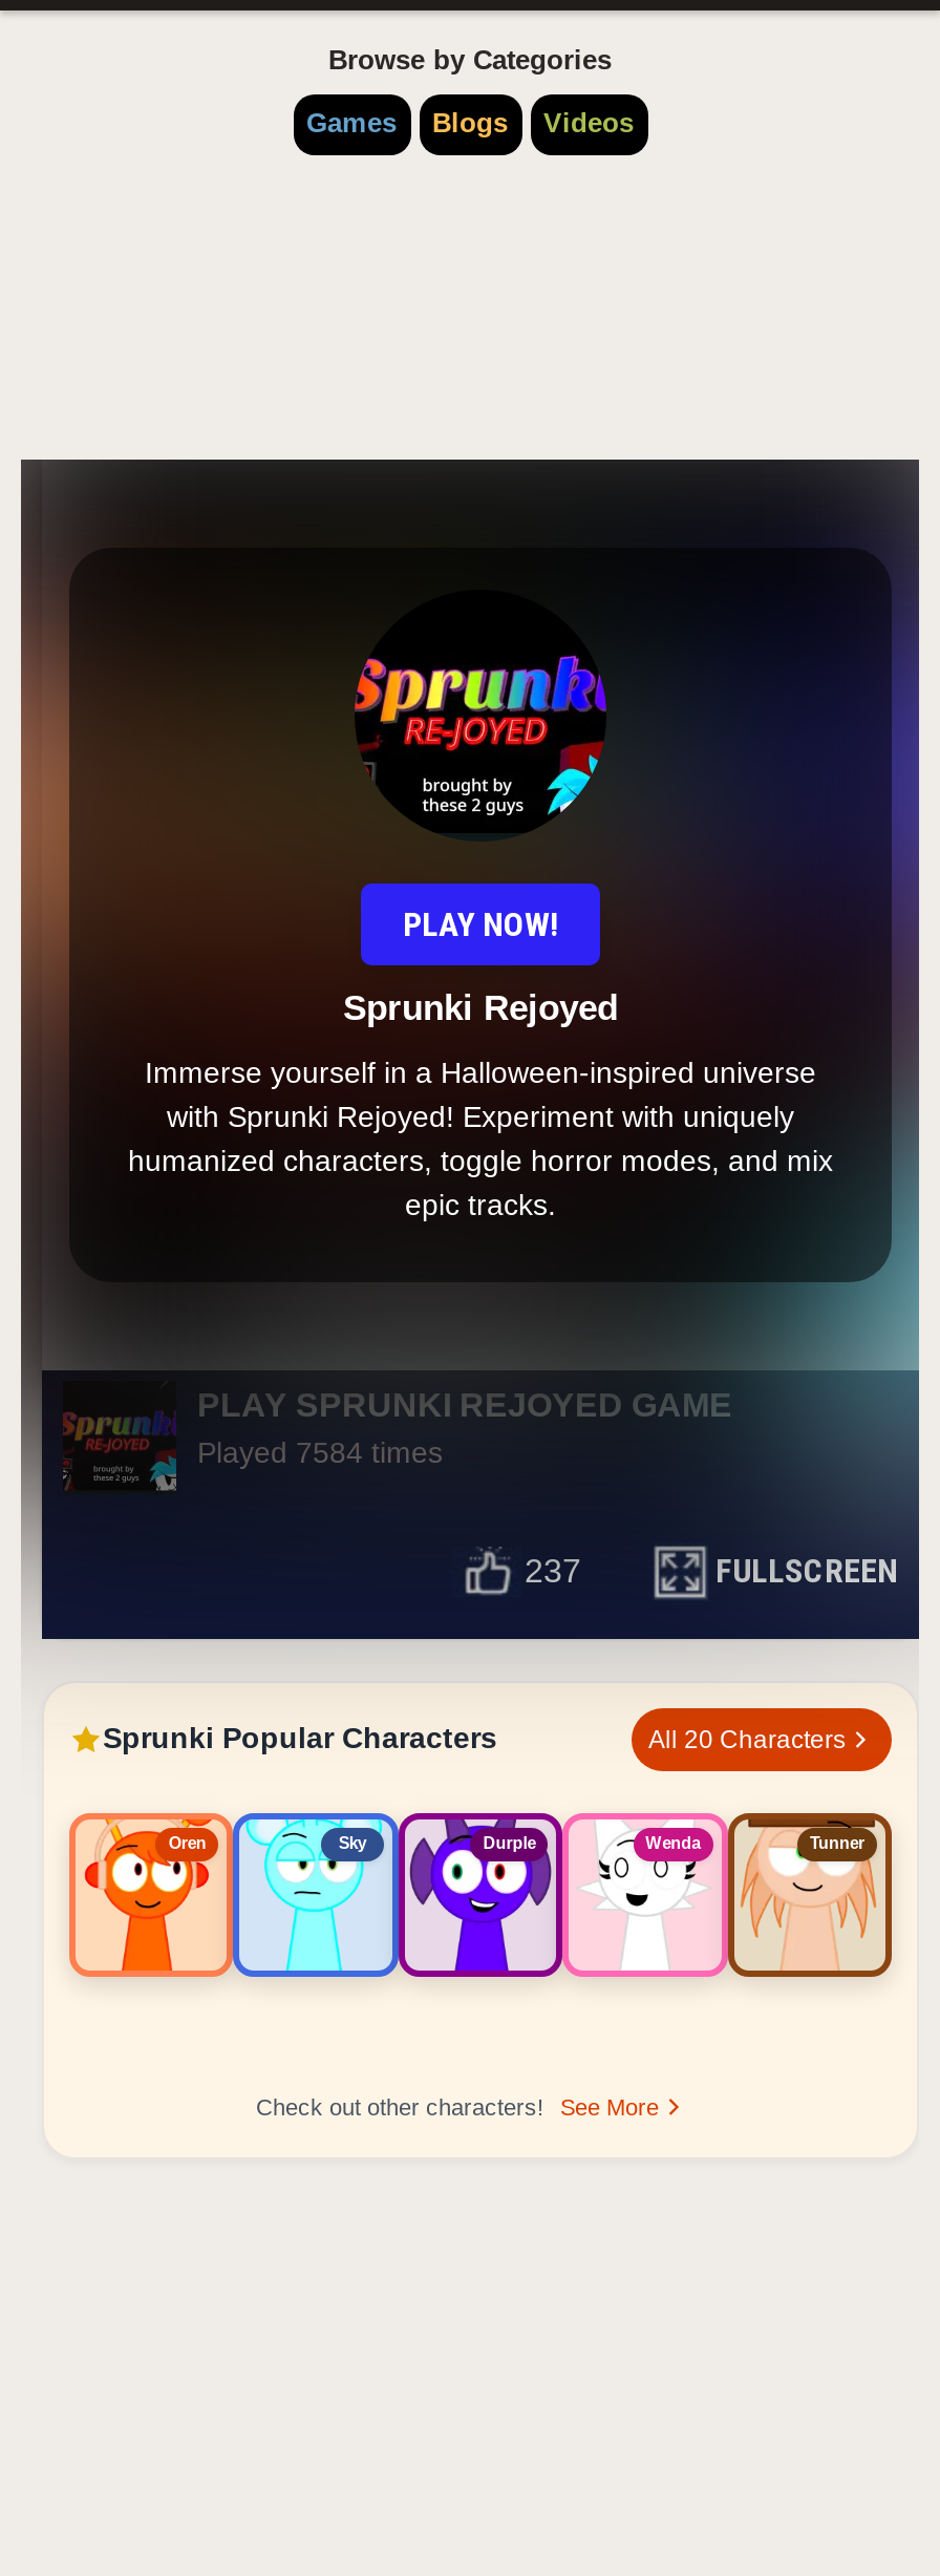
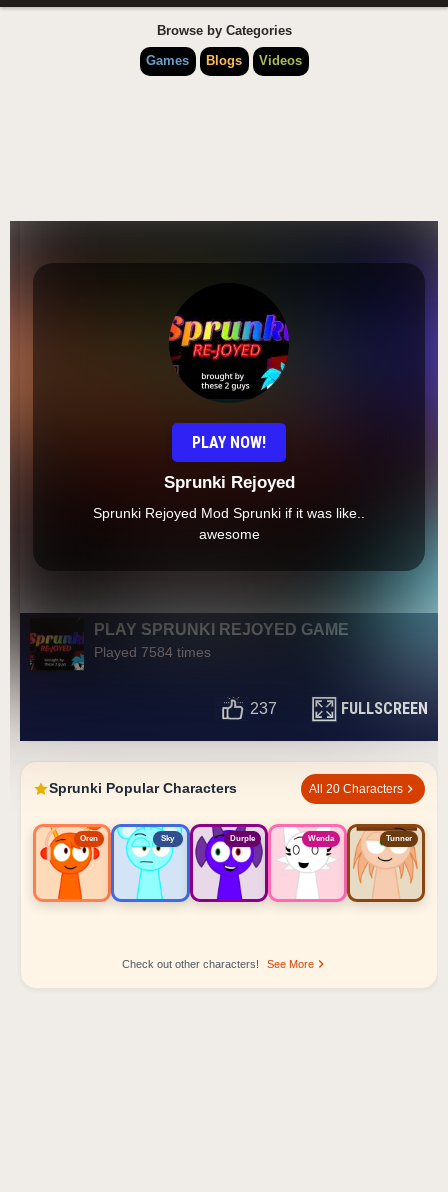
- Immerse yourself in a Halloween-inspired universe
- with Sprunki Rejoyed! Experiment with uniquely
- humanized characters, toggle horror modes, and mix
- epic tracks.
+ Sprunki Rejoyed Mod Sprunki if it was like..
+ awesome
